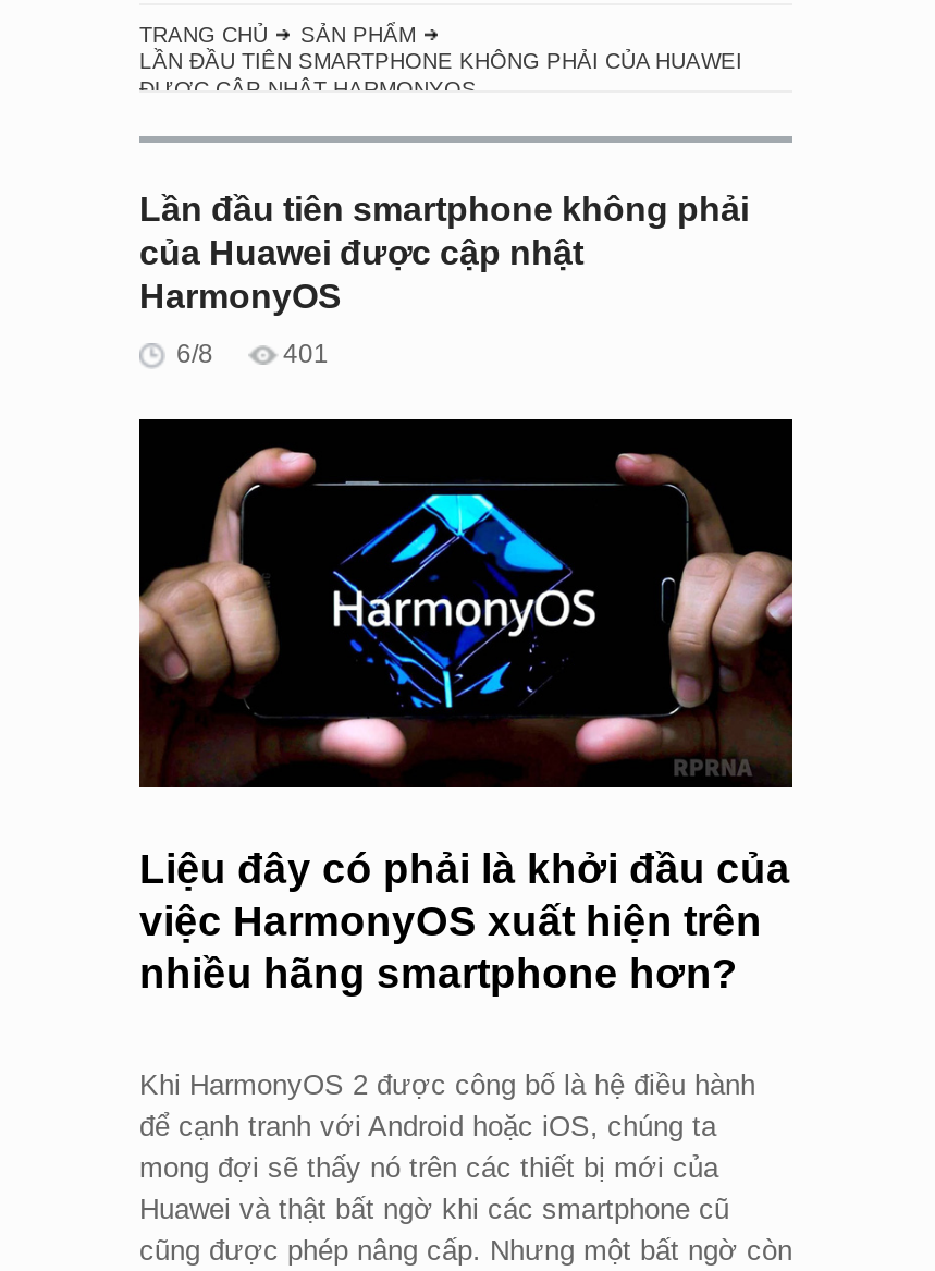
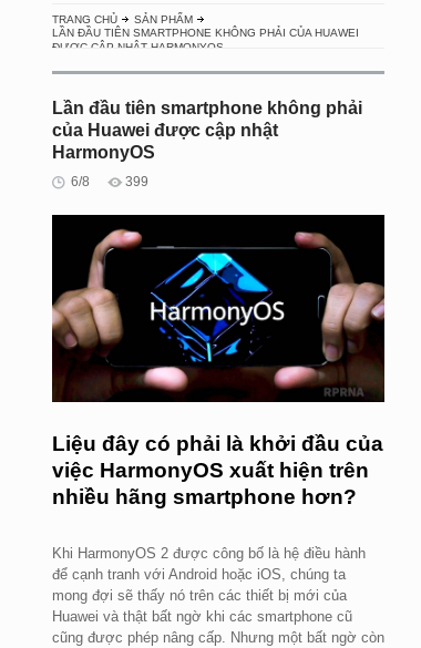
- 401
+ 399
